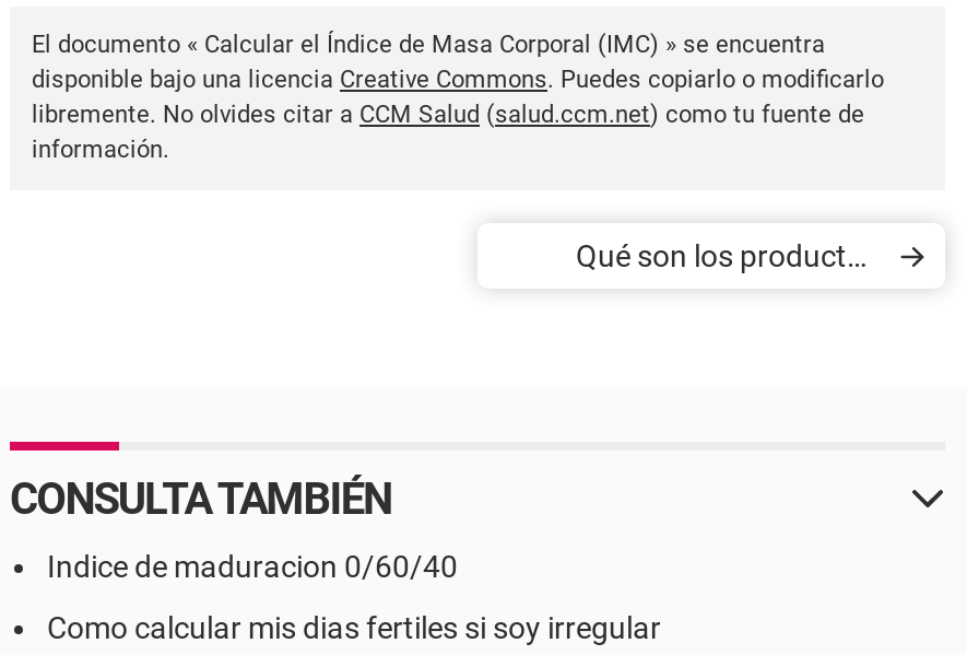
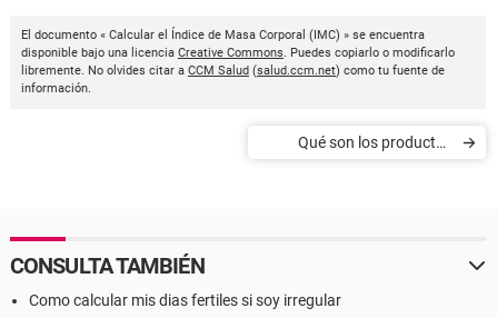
- Indice de maduracion 0/60/40
